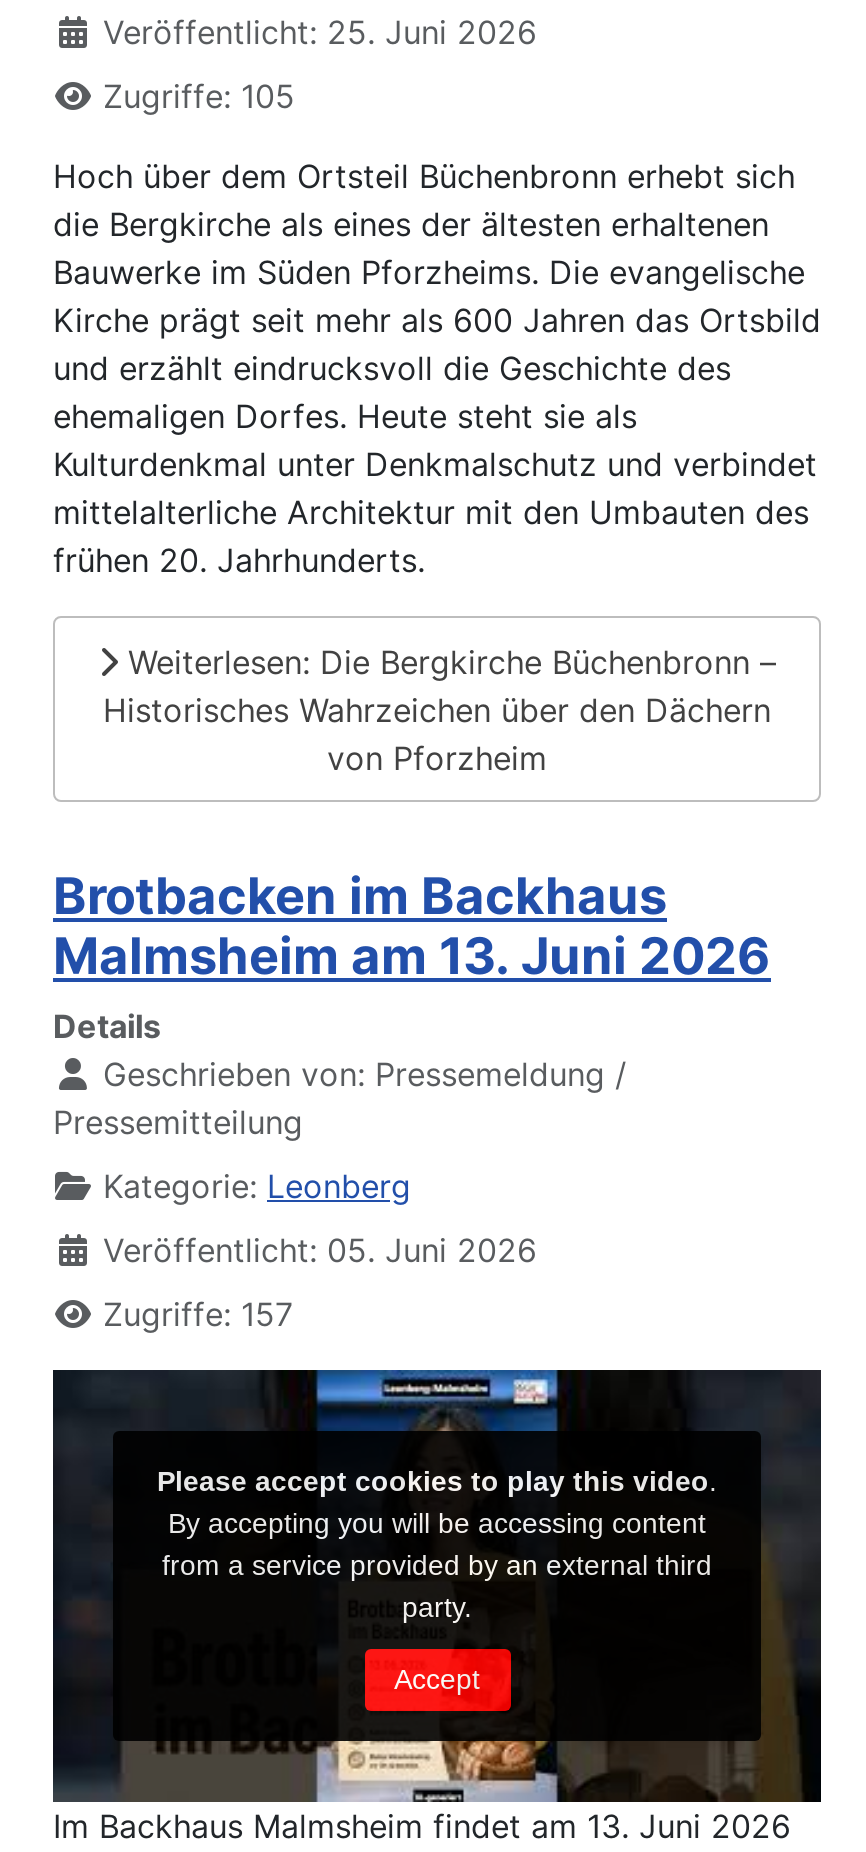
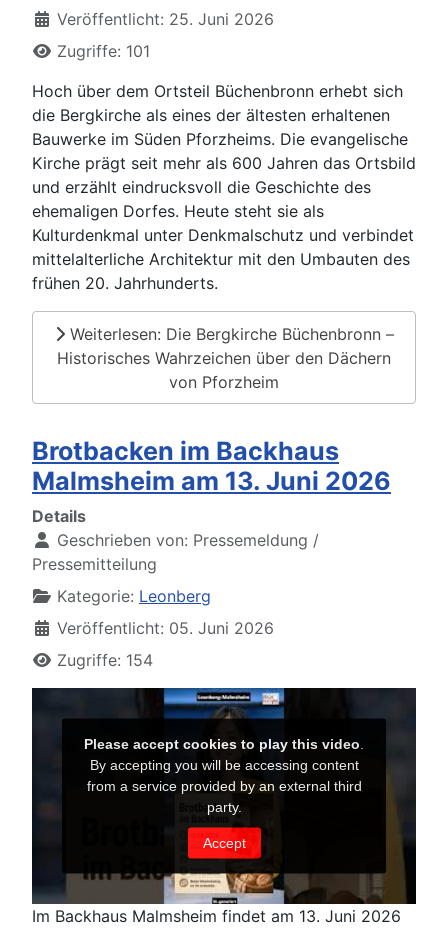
- Zugriffe: 105
+ Zugriffe: 101

- Zugriffe: 157
+ Zugriffe: 154
